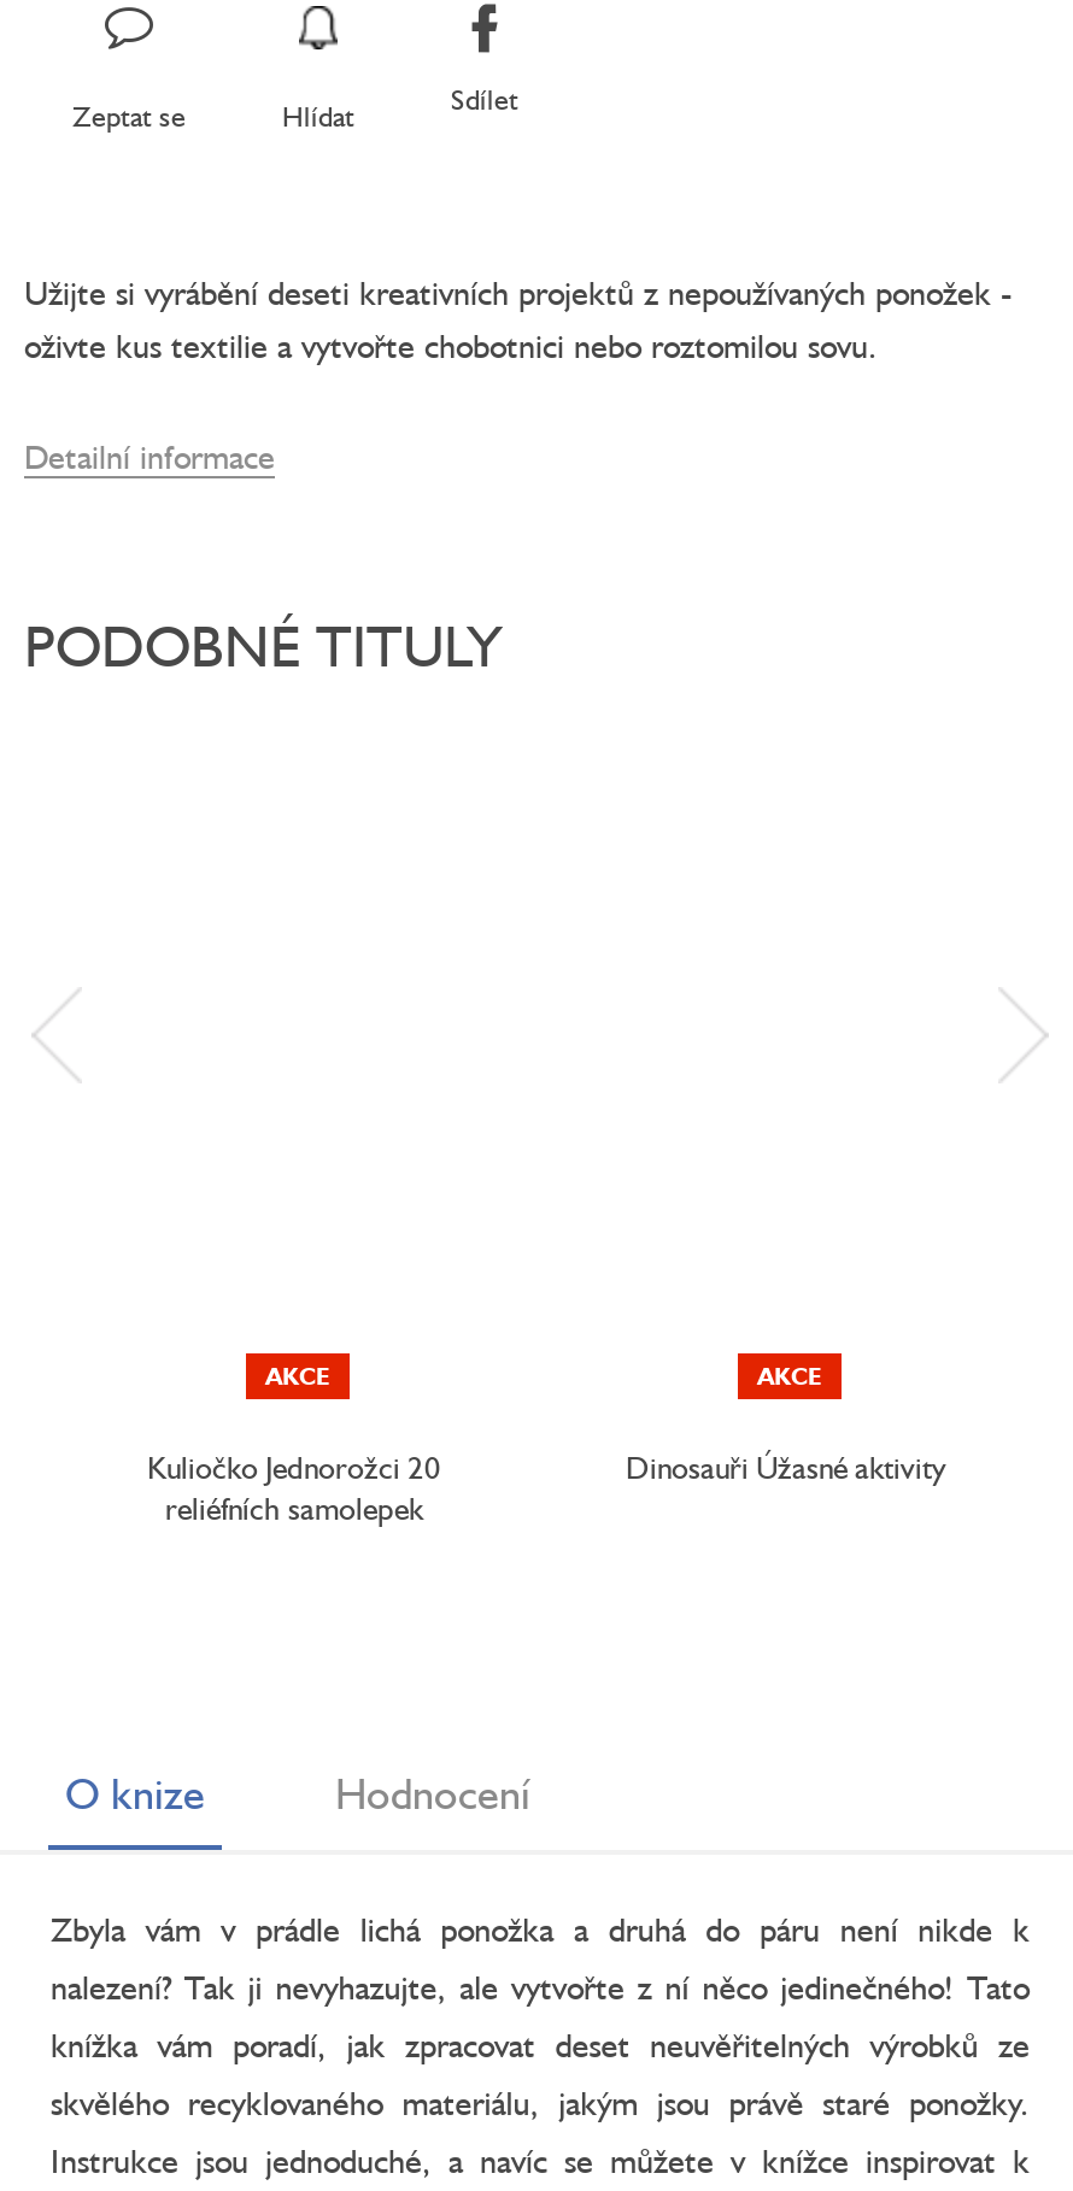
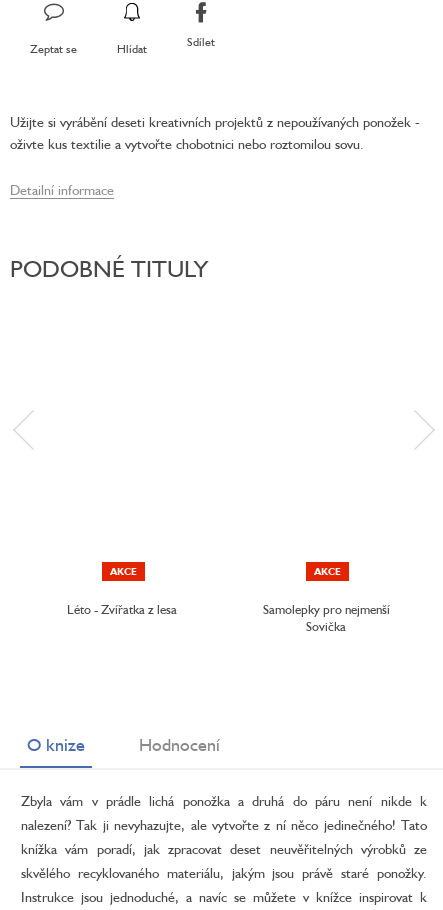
- Kuliočko Jednorožci 20
- reliéfních samolepek
+ Léto - Zvířatka z lesa

- Dinosauři Úžasné aktivity
+ Samolepky pro nejmenší
+ Sovička
